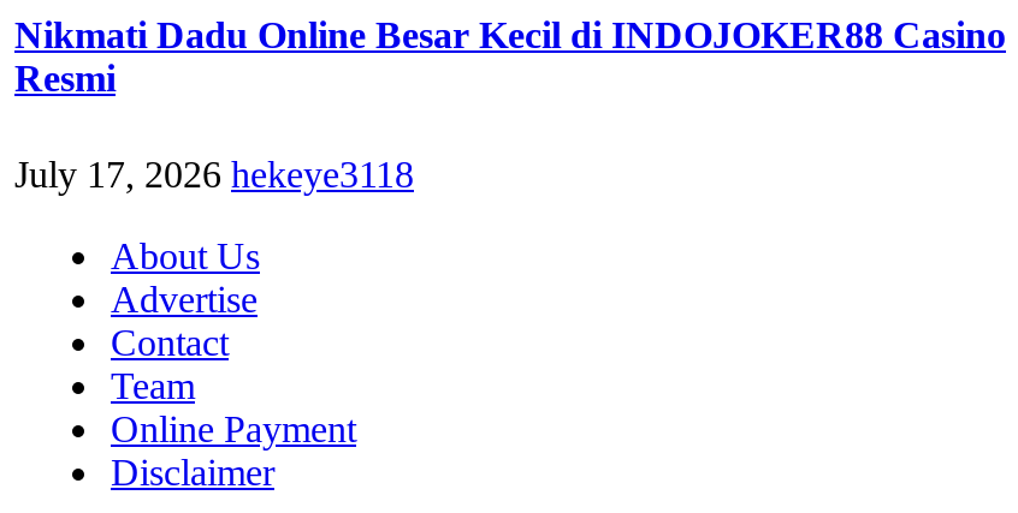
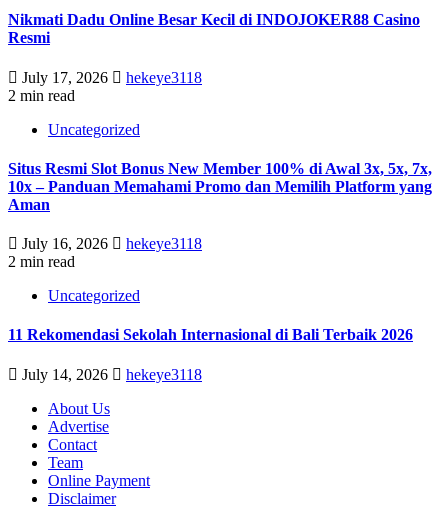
- July 17, 2026 hekeye3118
+ July 17, 2026
+ hekeye3118
+ 2 min read
+ Uncategorized
+ Situs Resmi Slot Bonus New Member 100% di Awal 3x, 5x, 7x,
+ 10x – Panduan Memahami Promo dan Memilih Platform yang
+ Aman
+ July 16, 2026
+ hekeye3118
+ 2 min read
+ Uncategorized
+ 11 Rekomendasi Sekolah Internasional di Bali Terbaik 2026
+ July 14, 2026
+ hekeye3118
